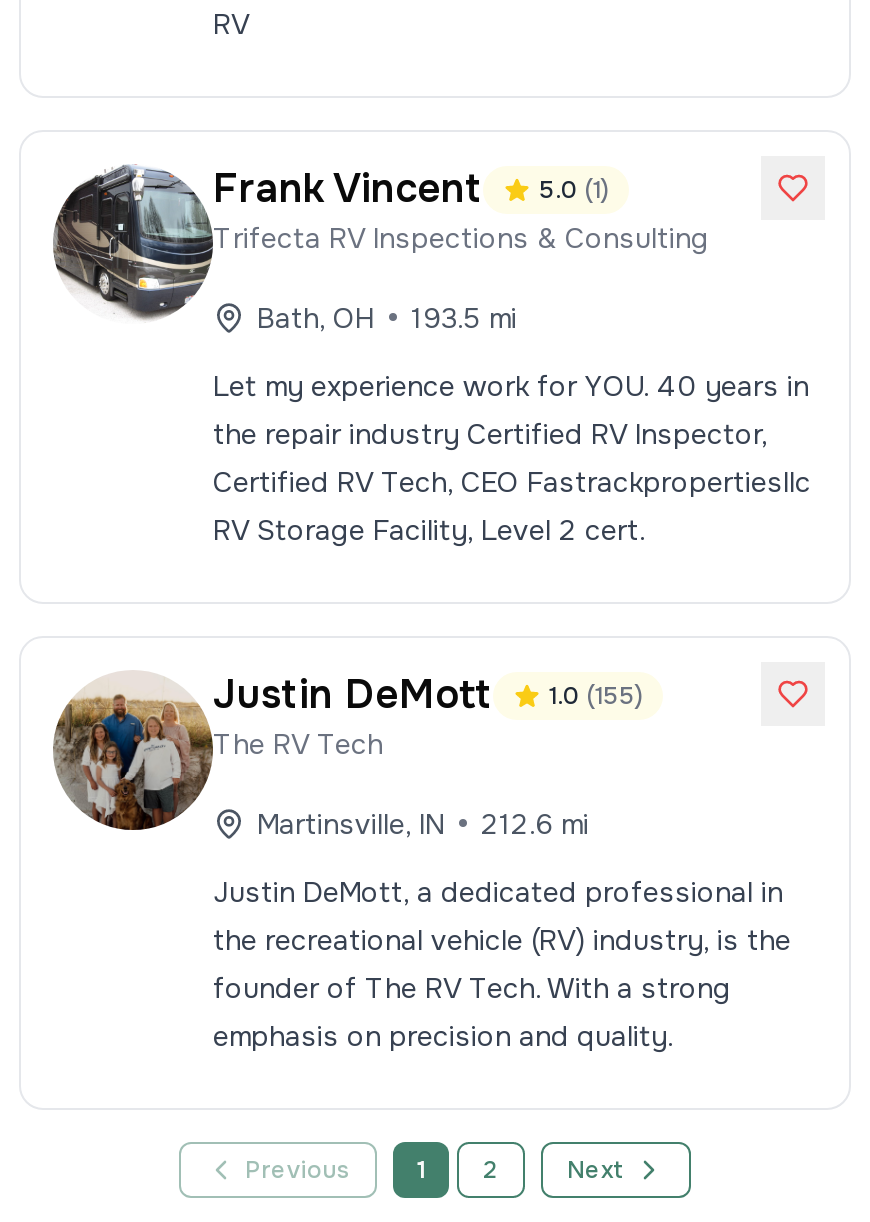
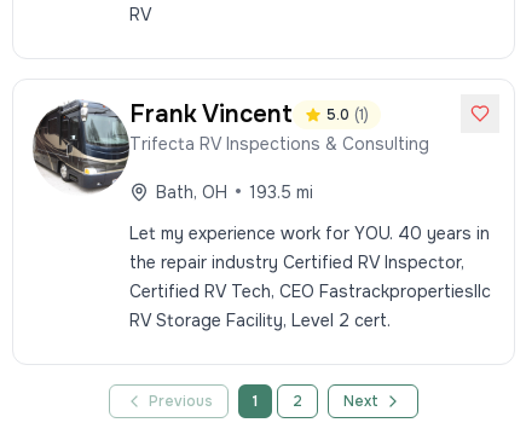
- [image]
- Justin DeMott
- 1.0 (155)
- The RV Tech
- Martinsville, IN • 212.6 mi
- Justin DeMott, a dedicated professional in
- the recreational vehicle (RV) industry, is the
- founder of The RV Tech. With a strong
- emphasis on precision and quality.
